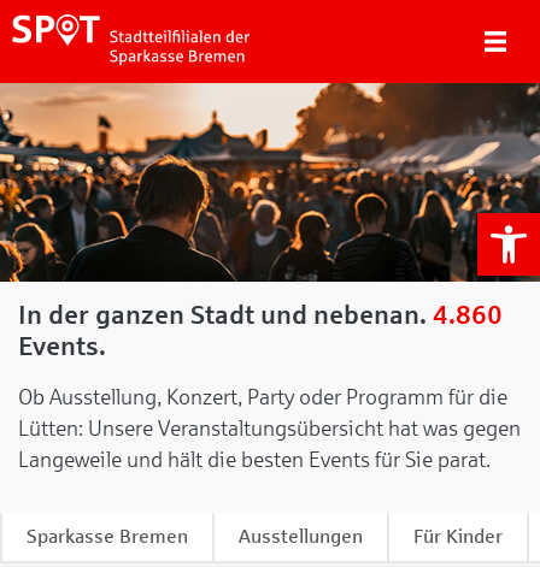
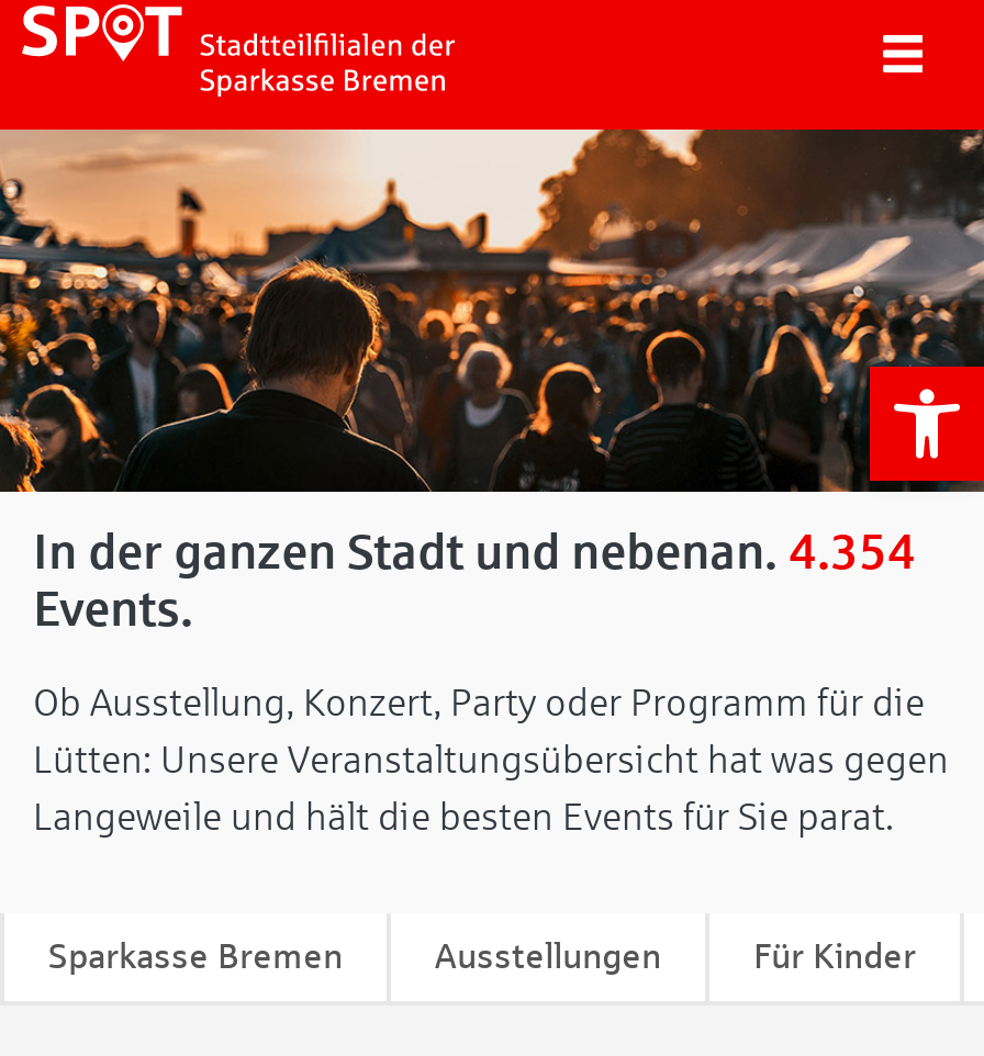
- In der ganzen Stadt und nebenan. 4.860
+ In der ganzen Stadt und nebenan. 4.354
